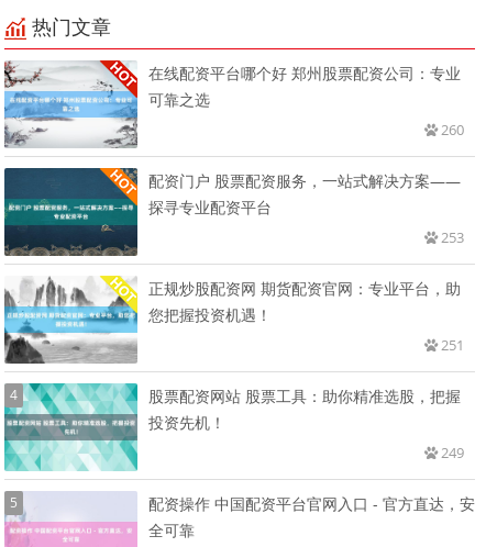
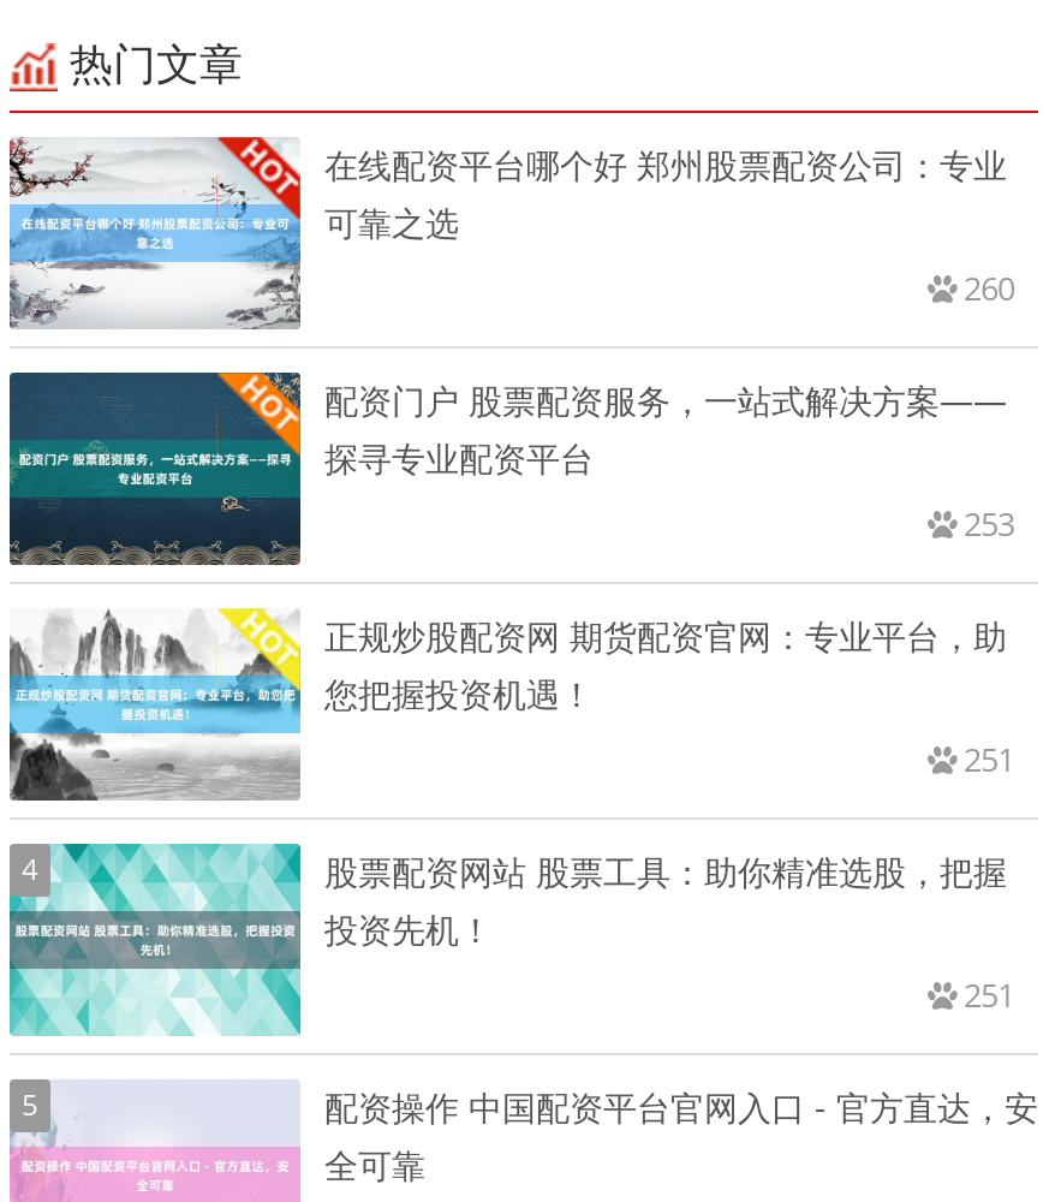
- 249
+ 251
